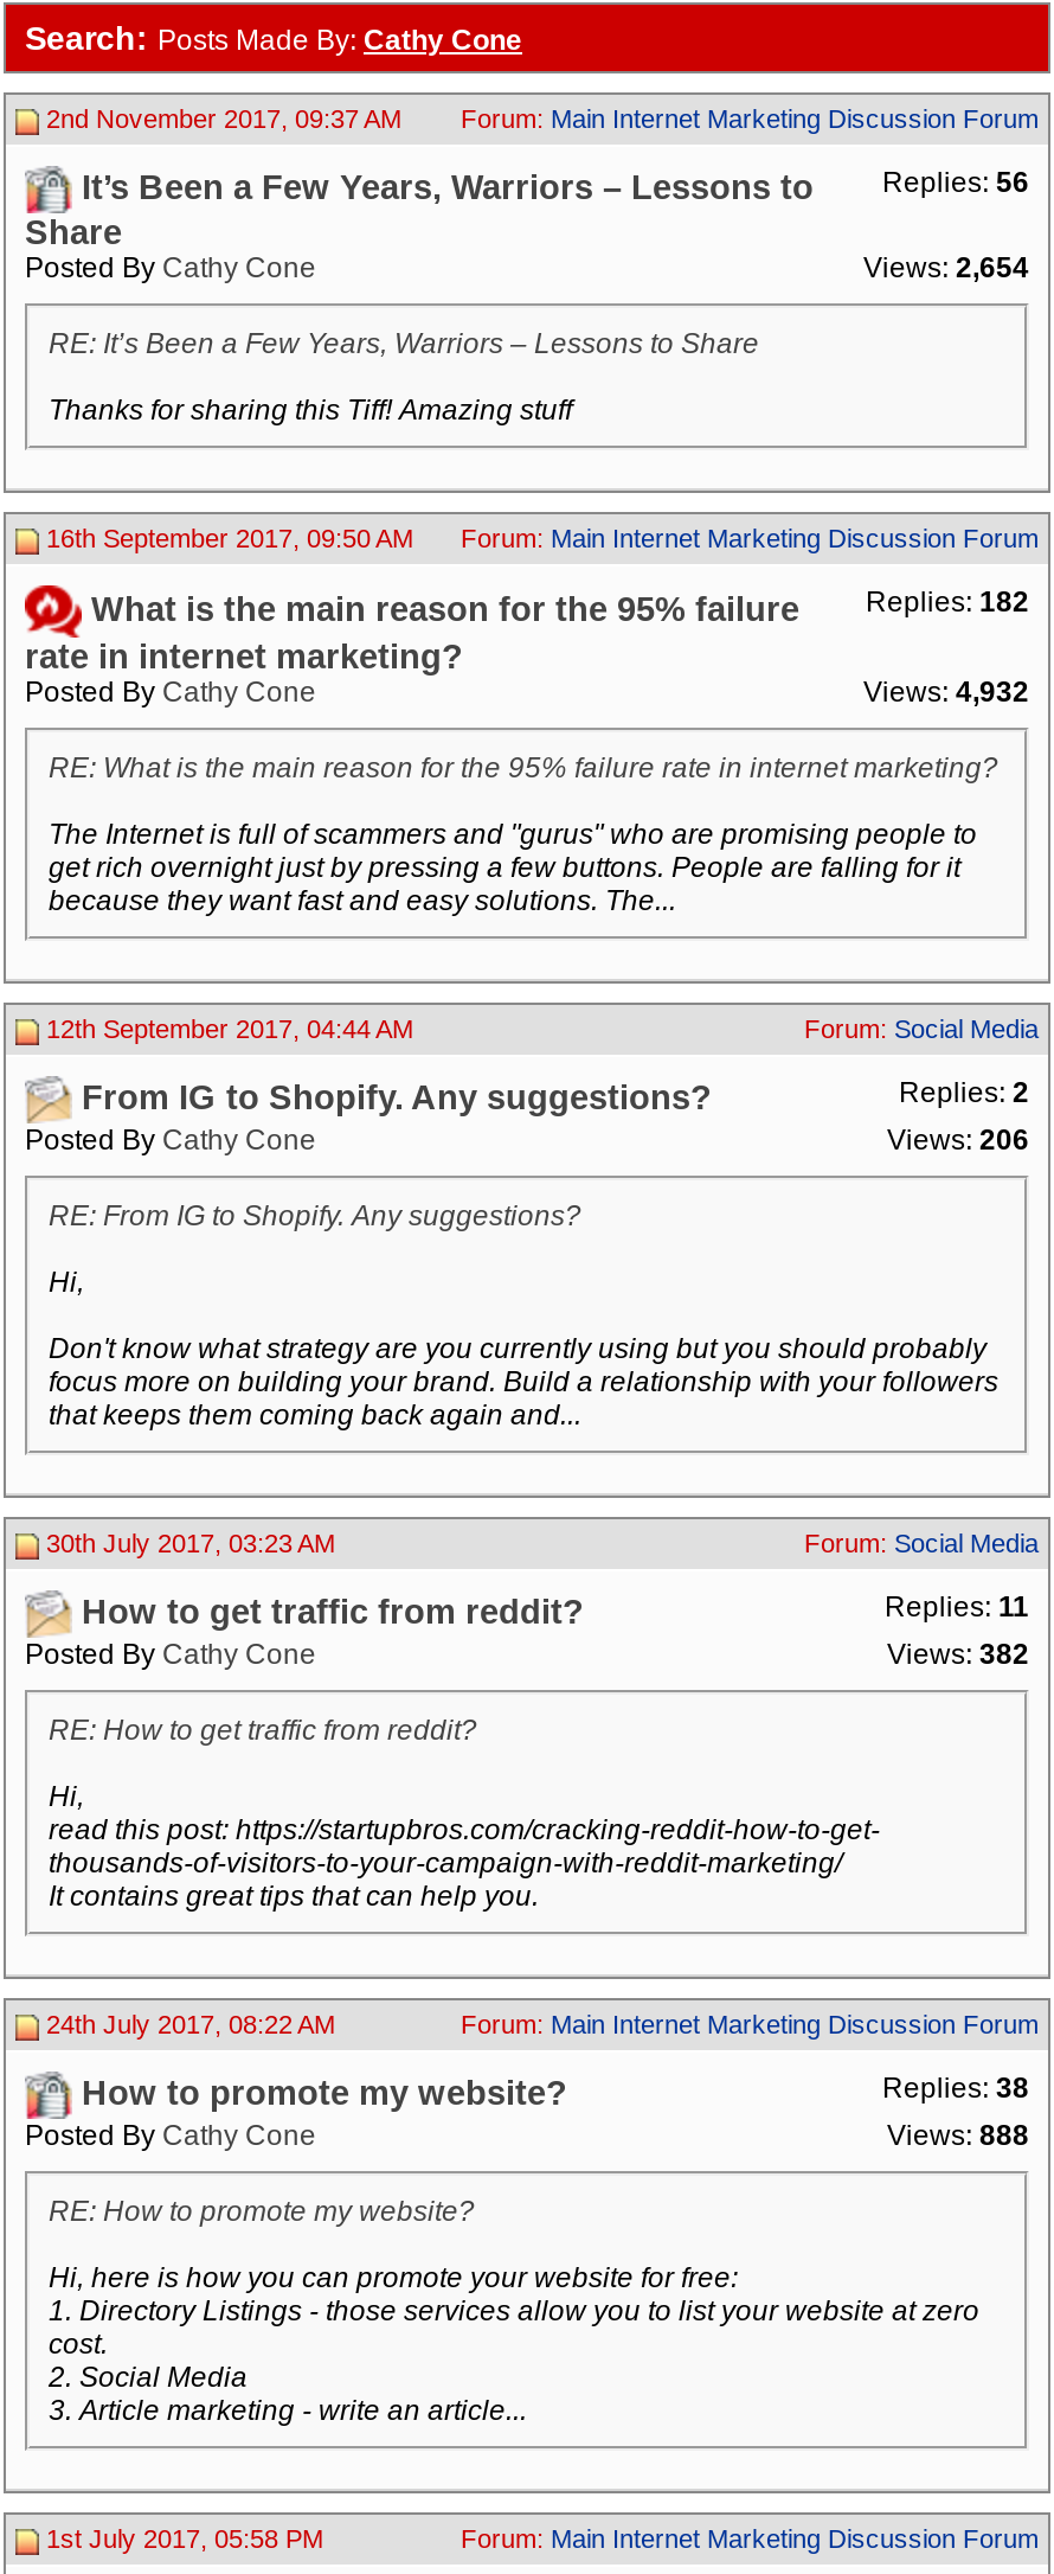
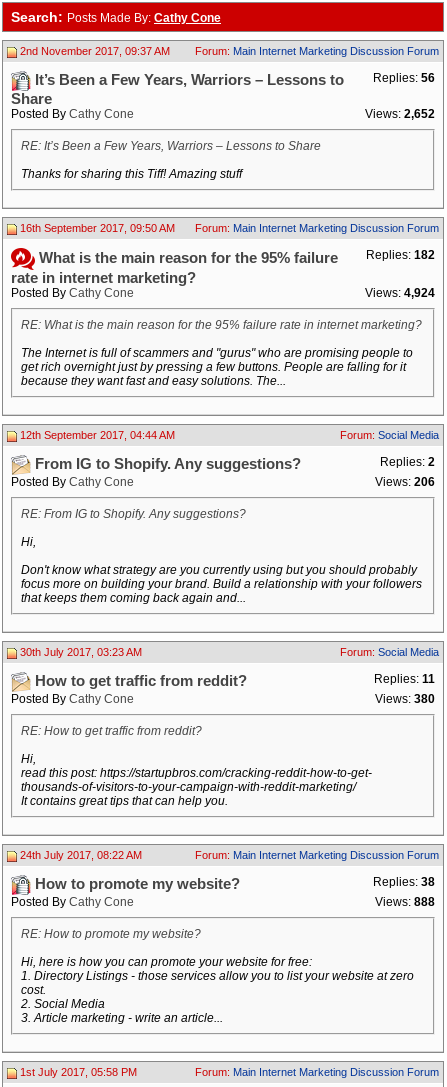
- Views: 2,654
+ Views: 2,652

- Views: 4,932
+ Views: 4,924

- Views: 382
+ Views: 380
